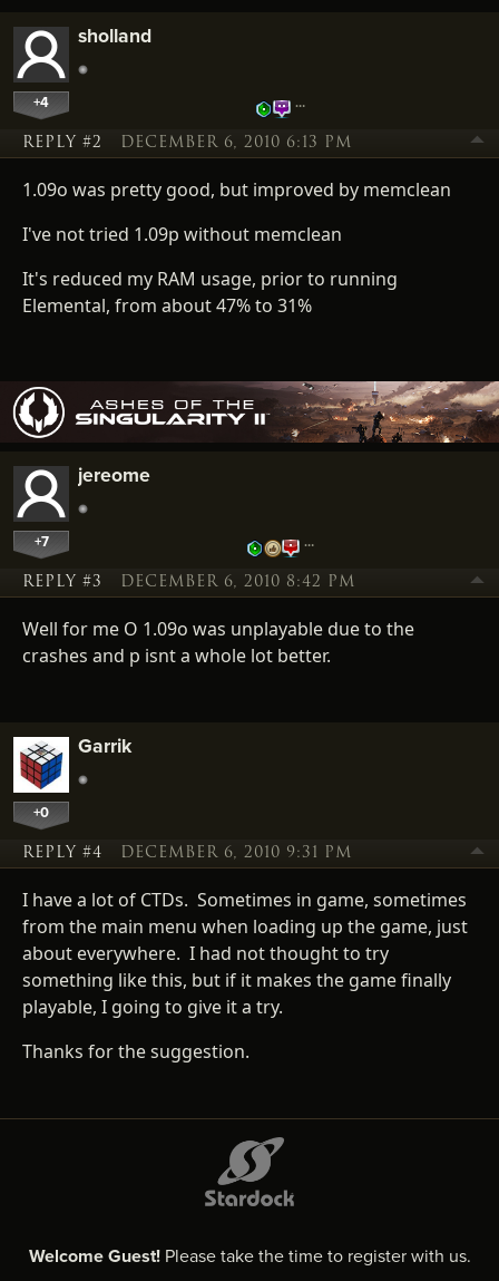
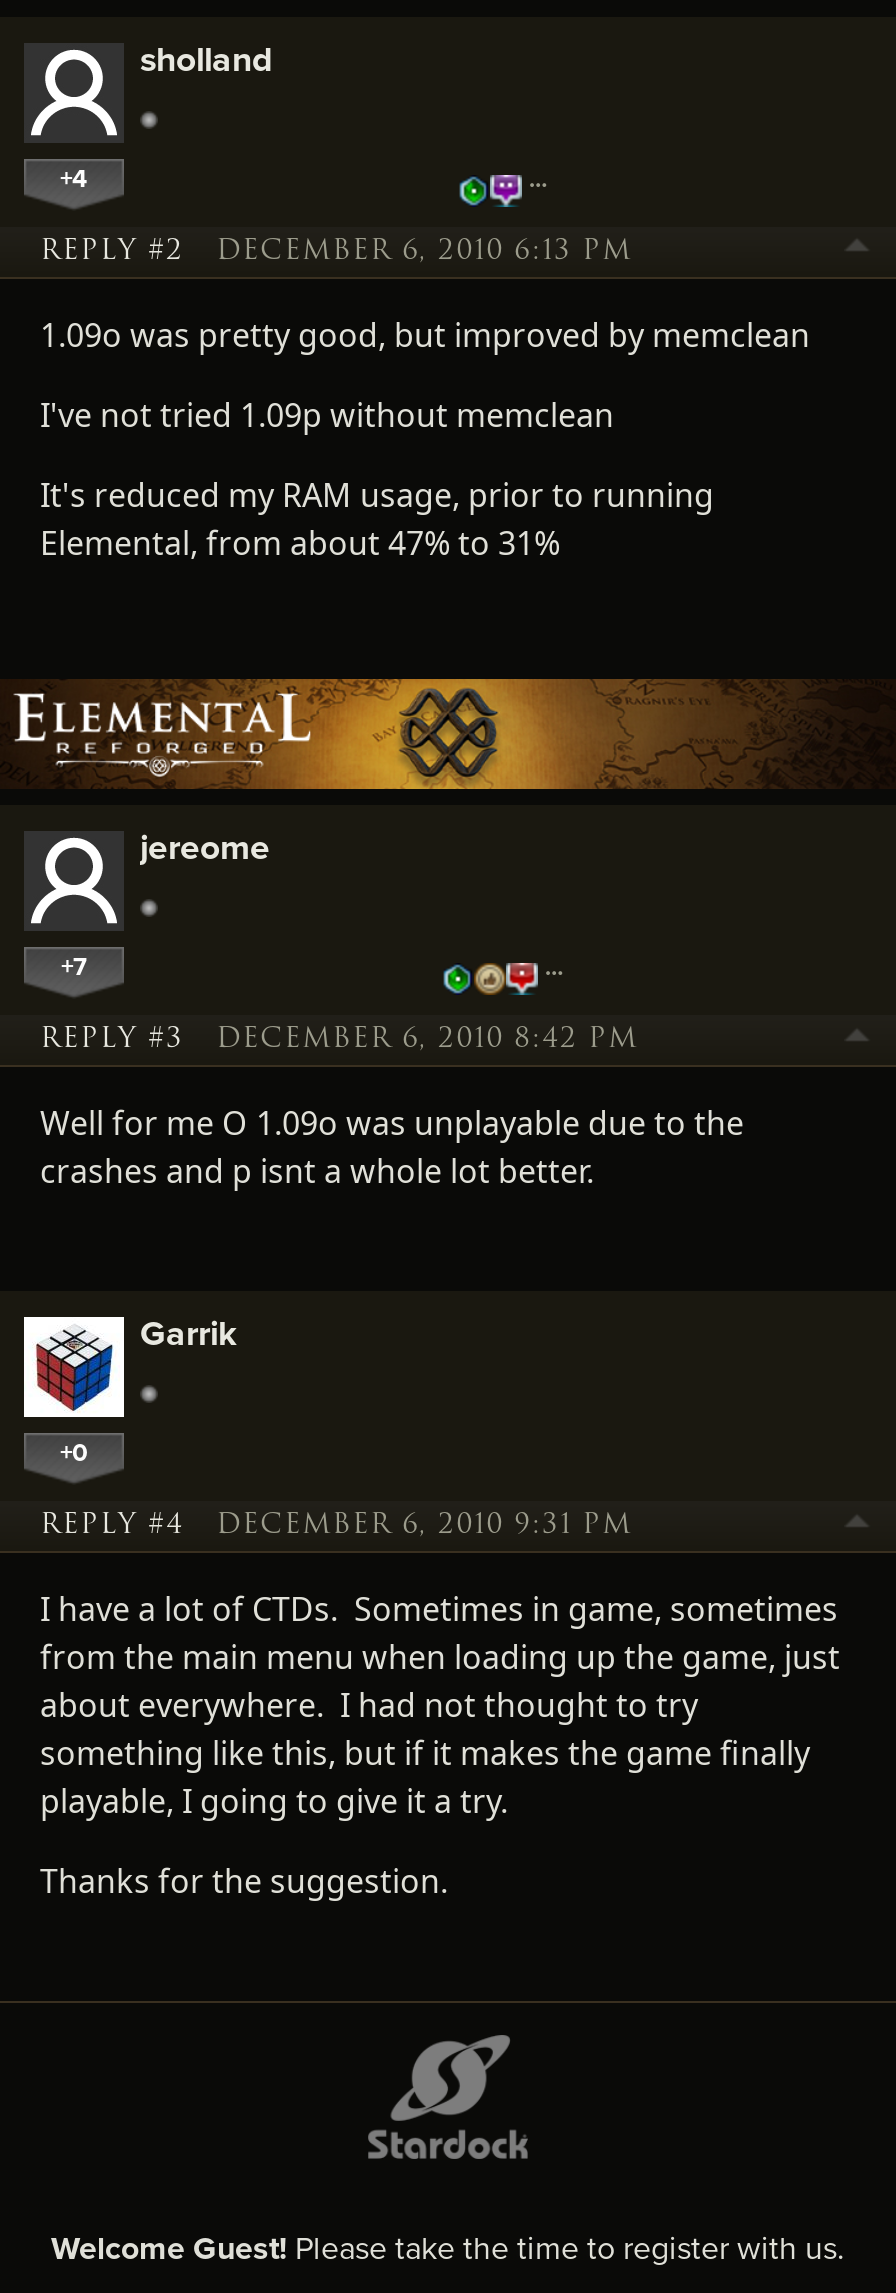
- [image]
+ [image]
